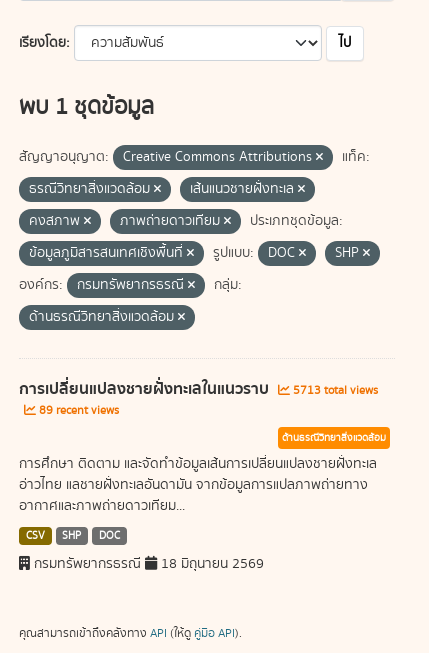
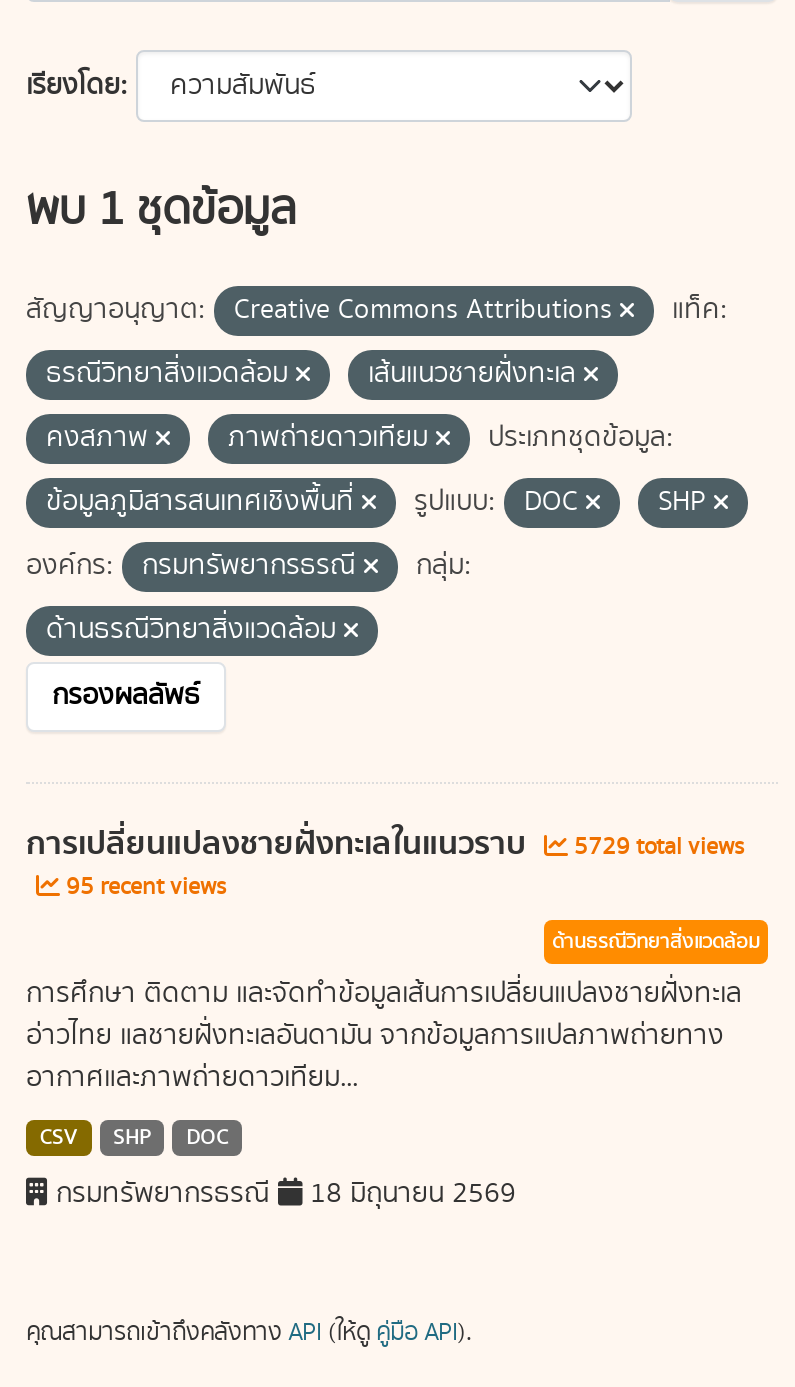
- ไป

+ กรองผลลัพธ์

- การเปลี่ยนแปลงชายฝั่งทะเลในแนวราบ 5713 total views
+ การเปลี่ยนแปลงชายฝั่งทะเลในแนวราบ 5729 total views

- 89 recent views
+ 95 recent views
